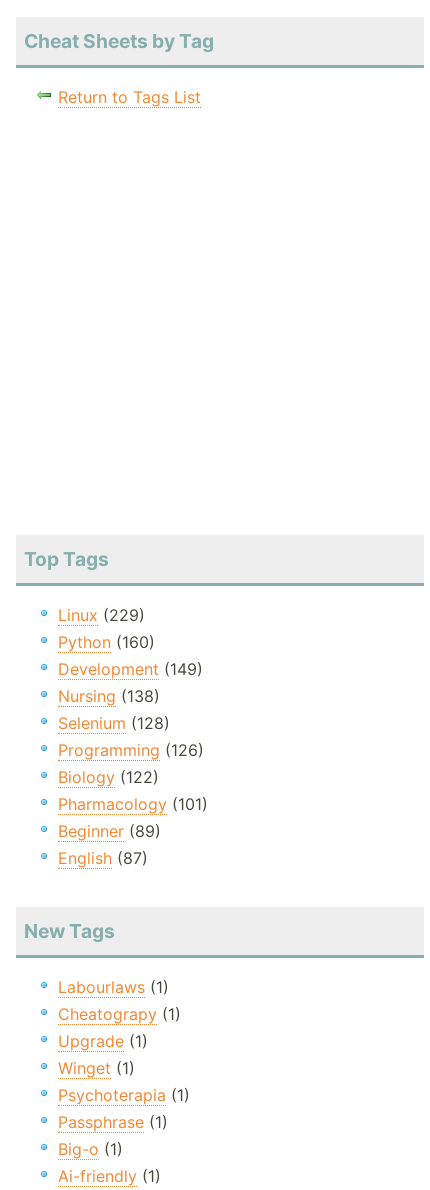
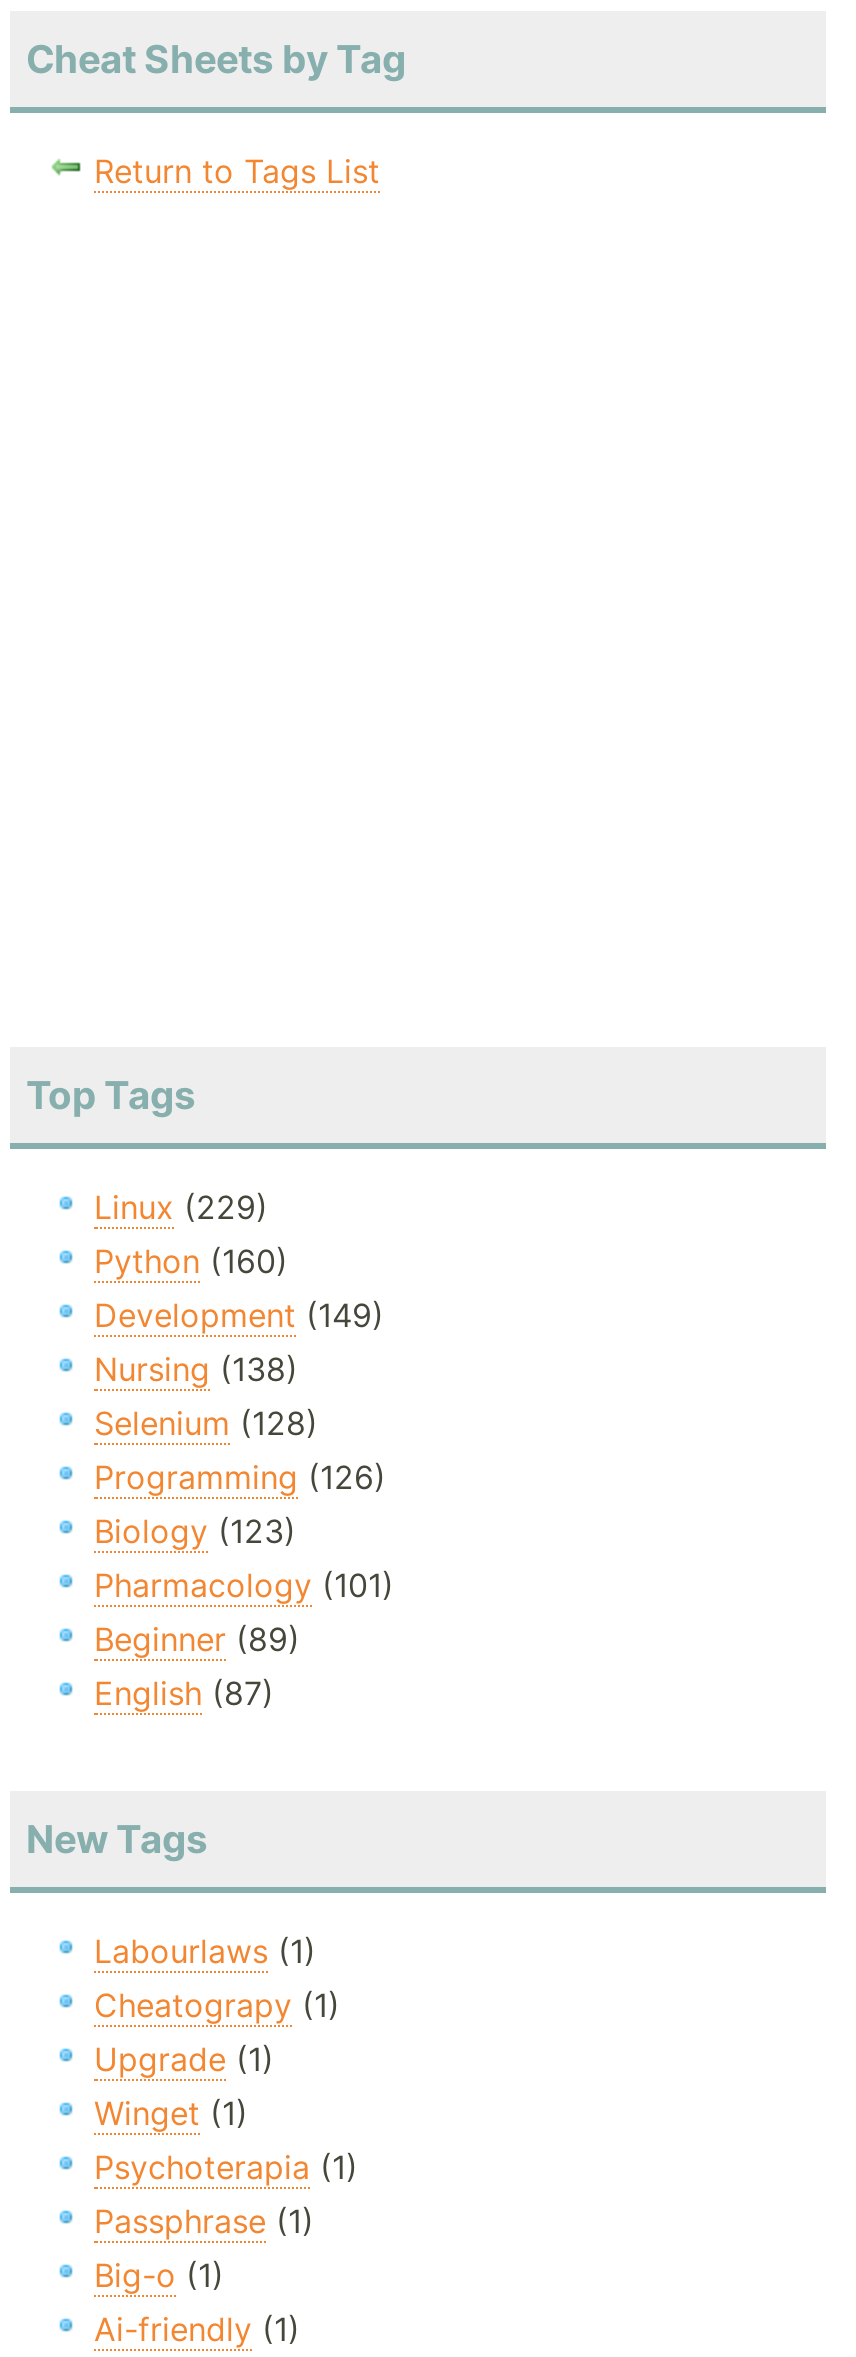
- Biology (122)
+ Biology (123)
